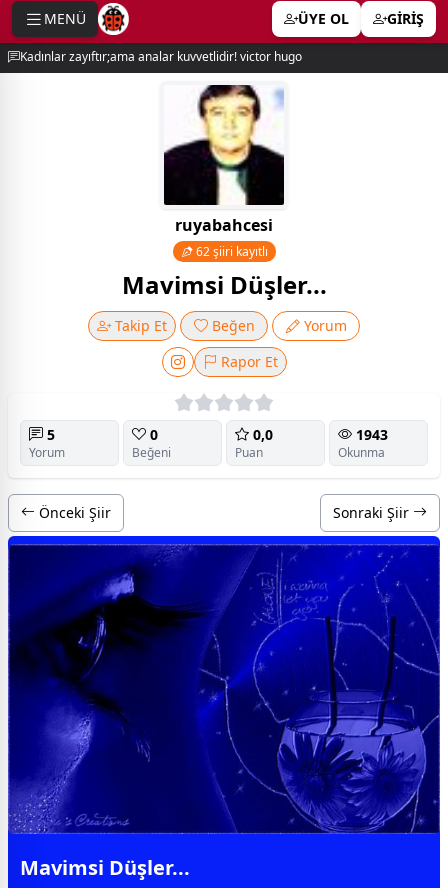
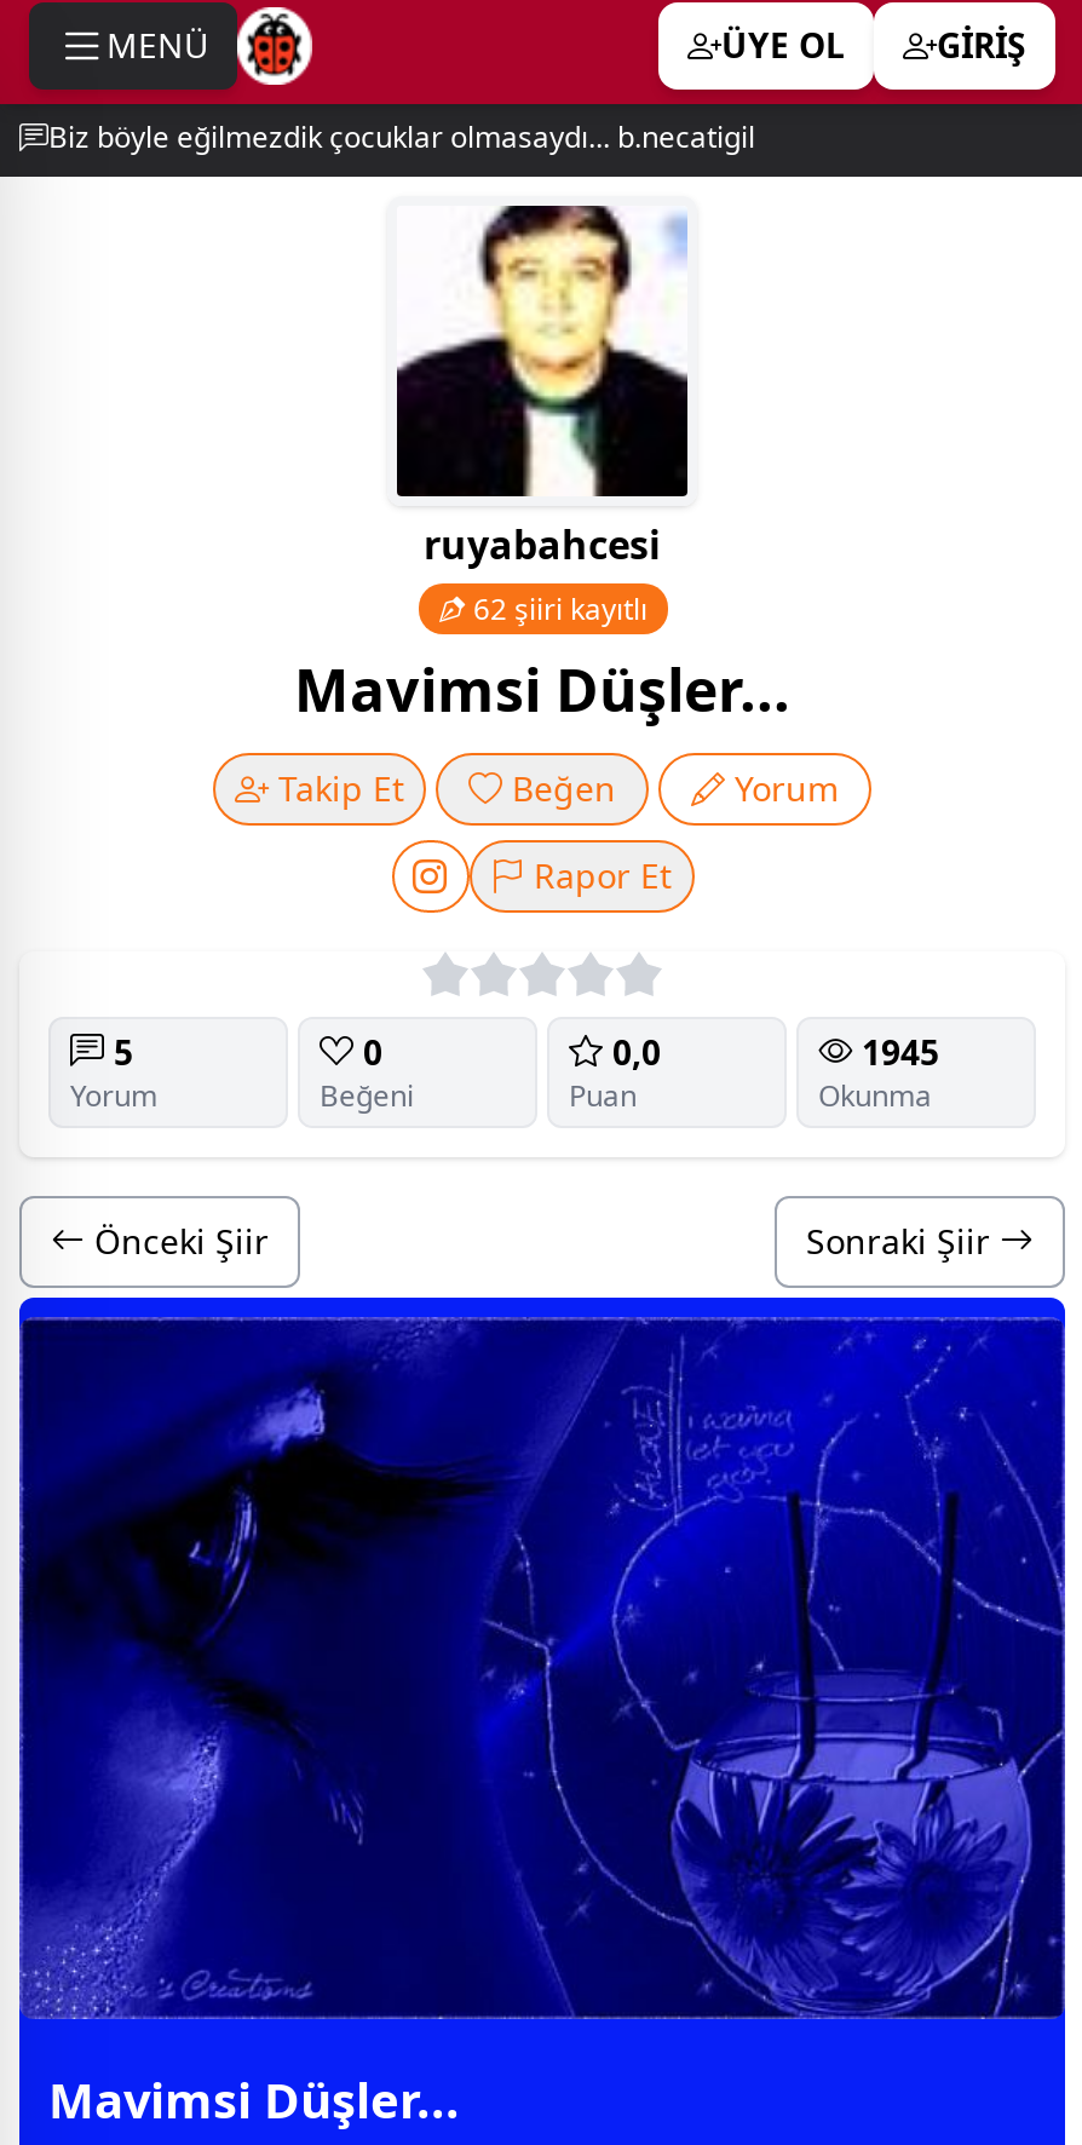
- Kadınlar zayıftır;ama analar kuvvetlidir! victor hugo
+ Biz böyle eğilmezdik çocuklar olmasaydı... b.necatigil

- 1943
+ 1945
